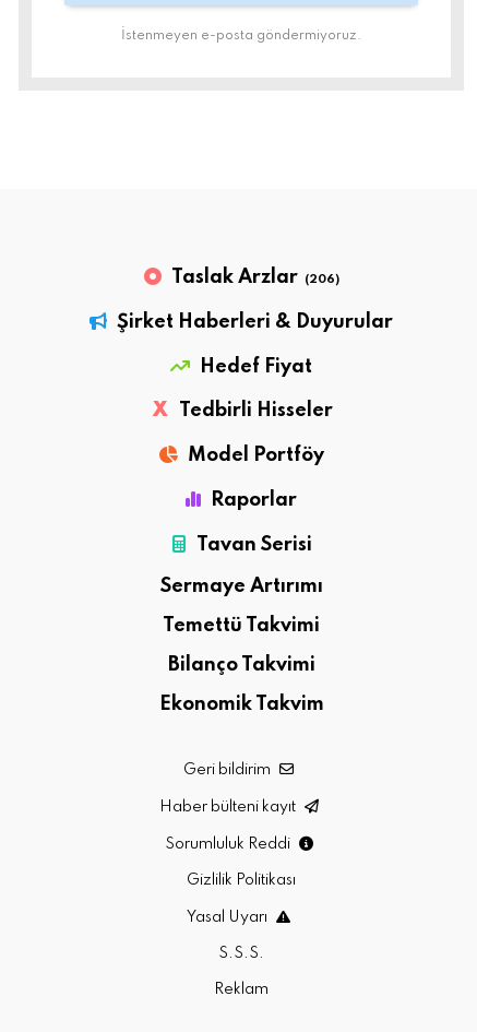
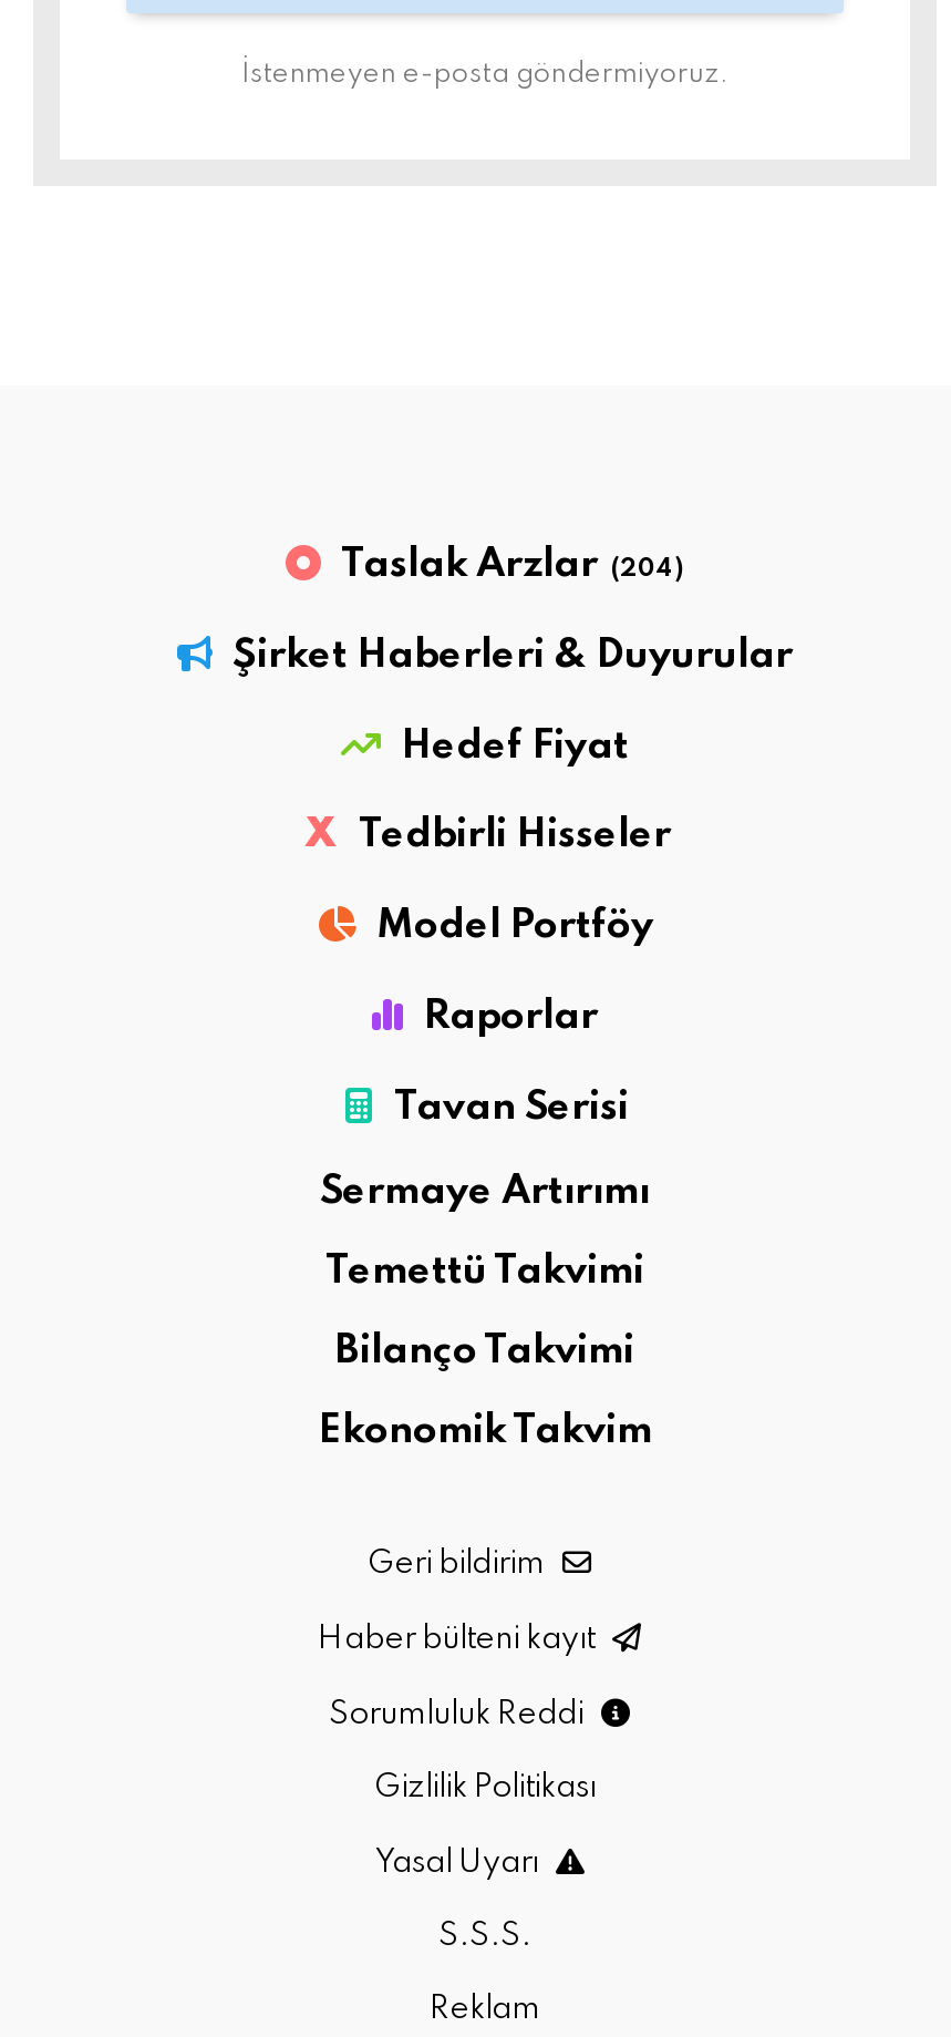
- Taslak Arzlar (206)
+ Taslak Arzlar (204)
